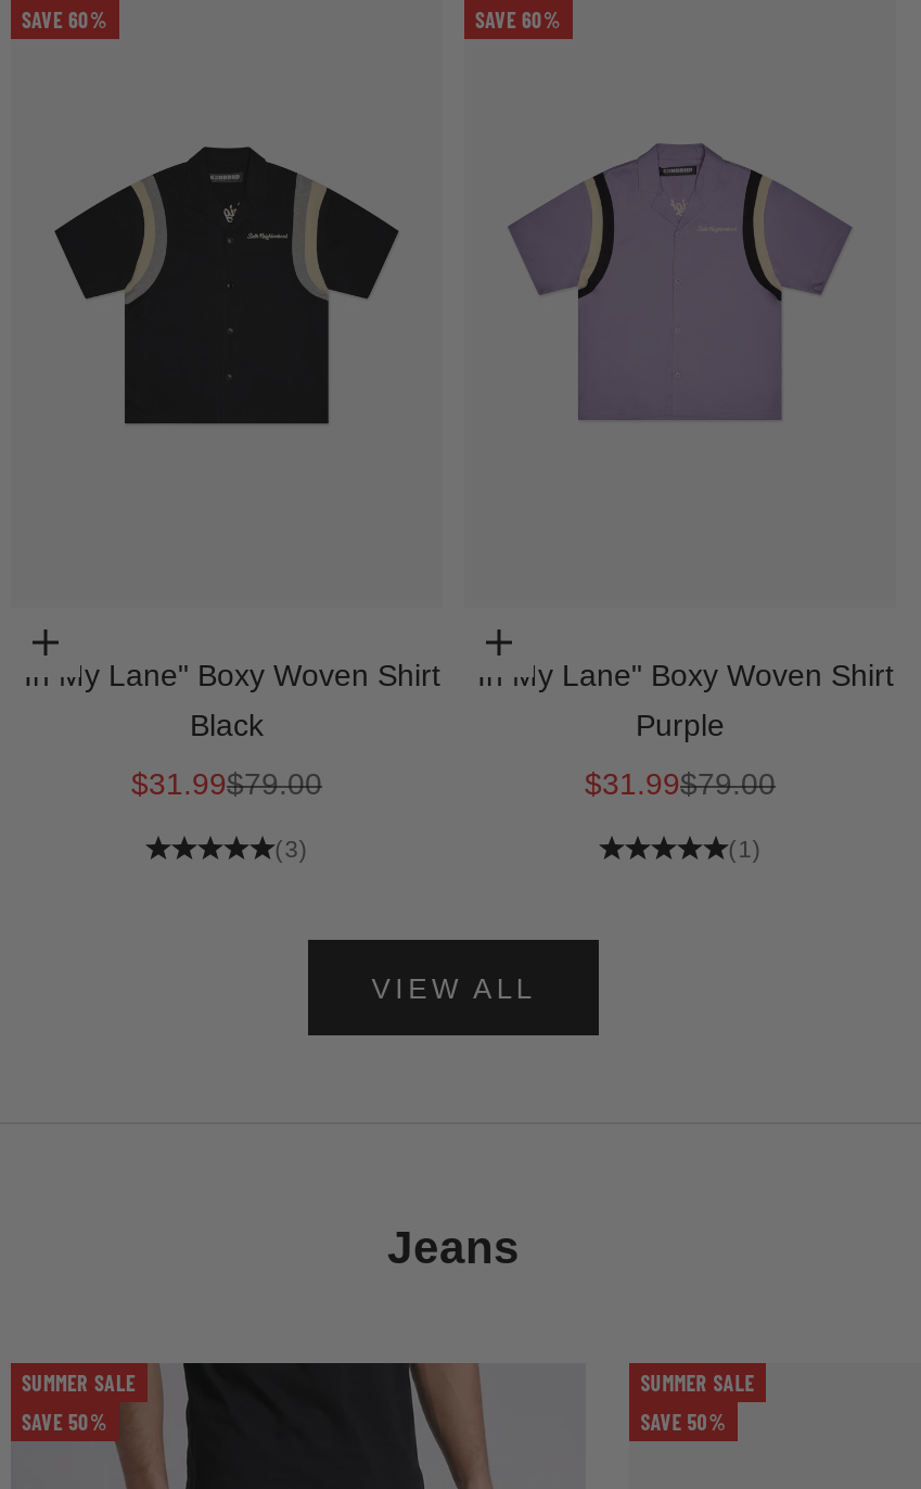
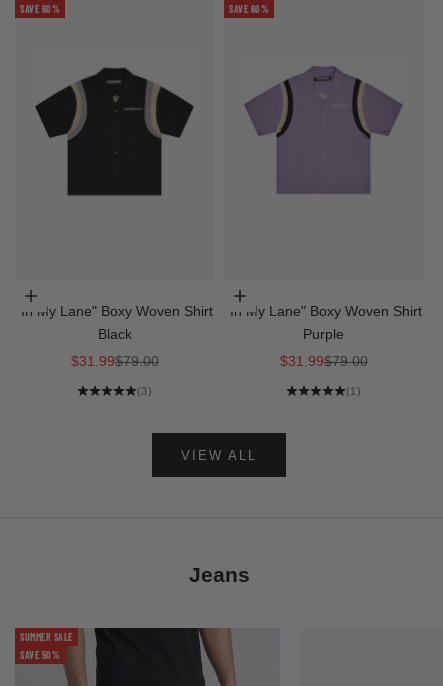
- SUMMER SALE
- SAVE 50%
